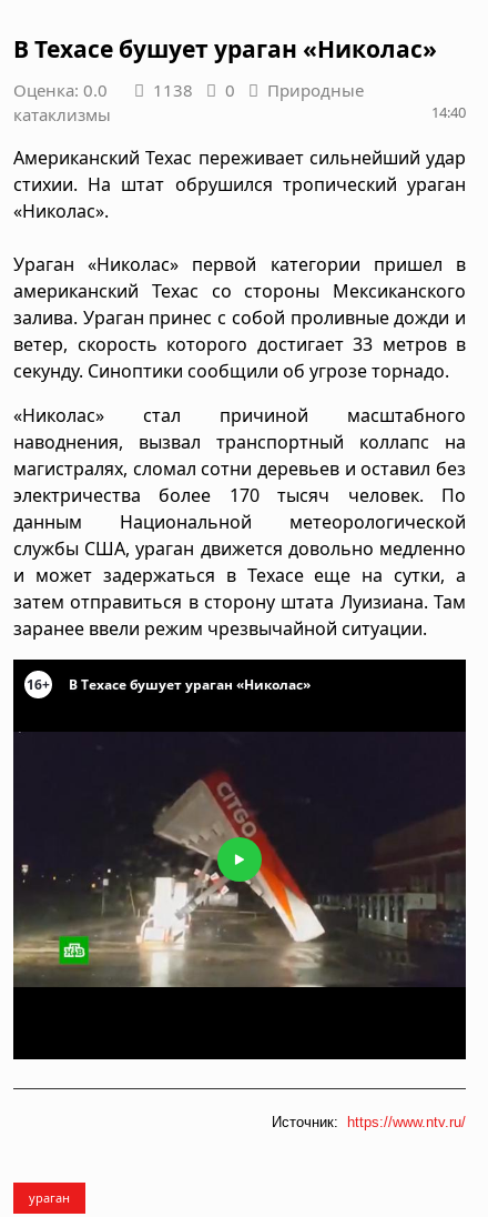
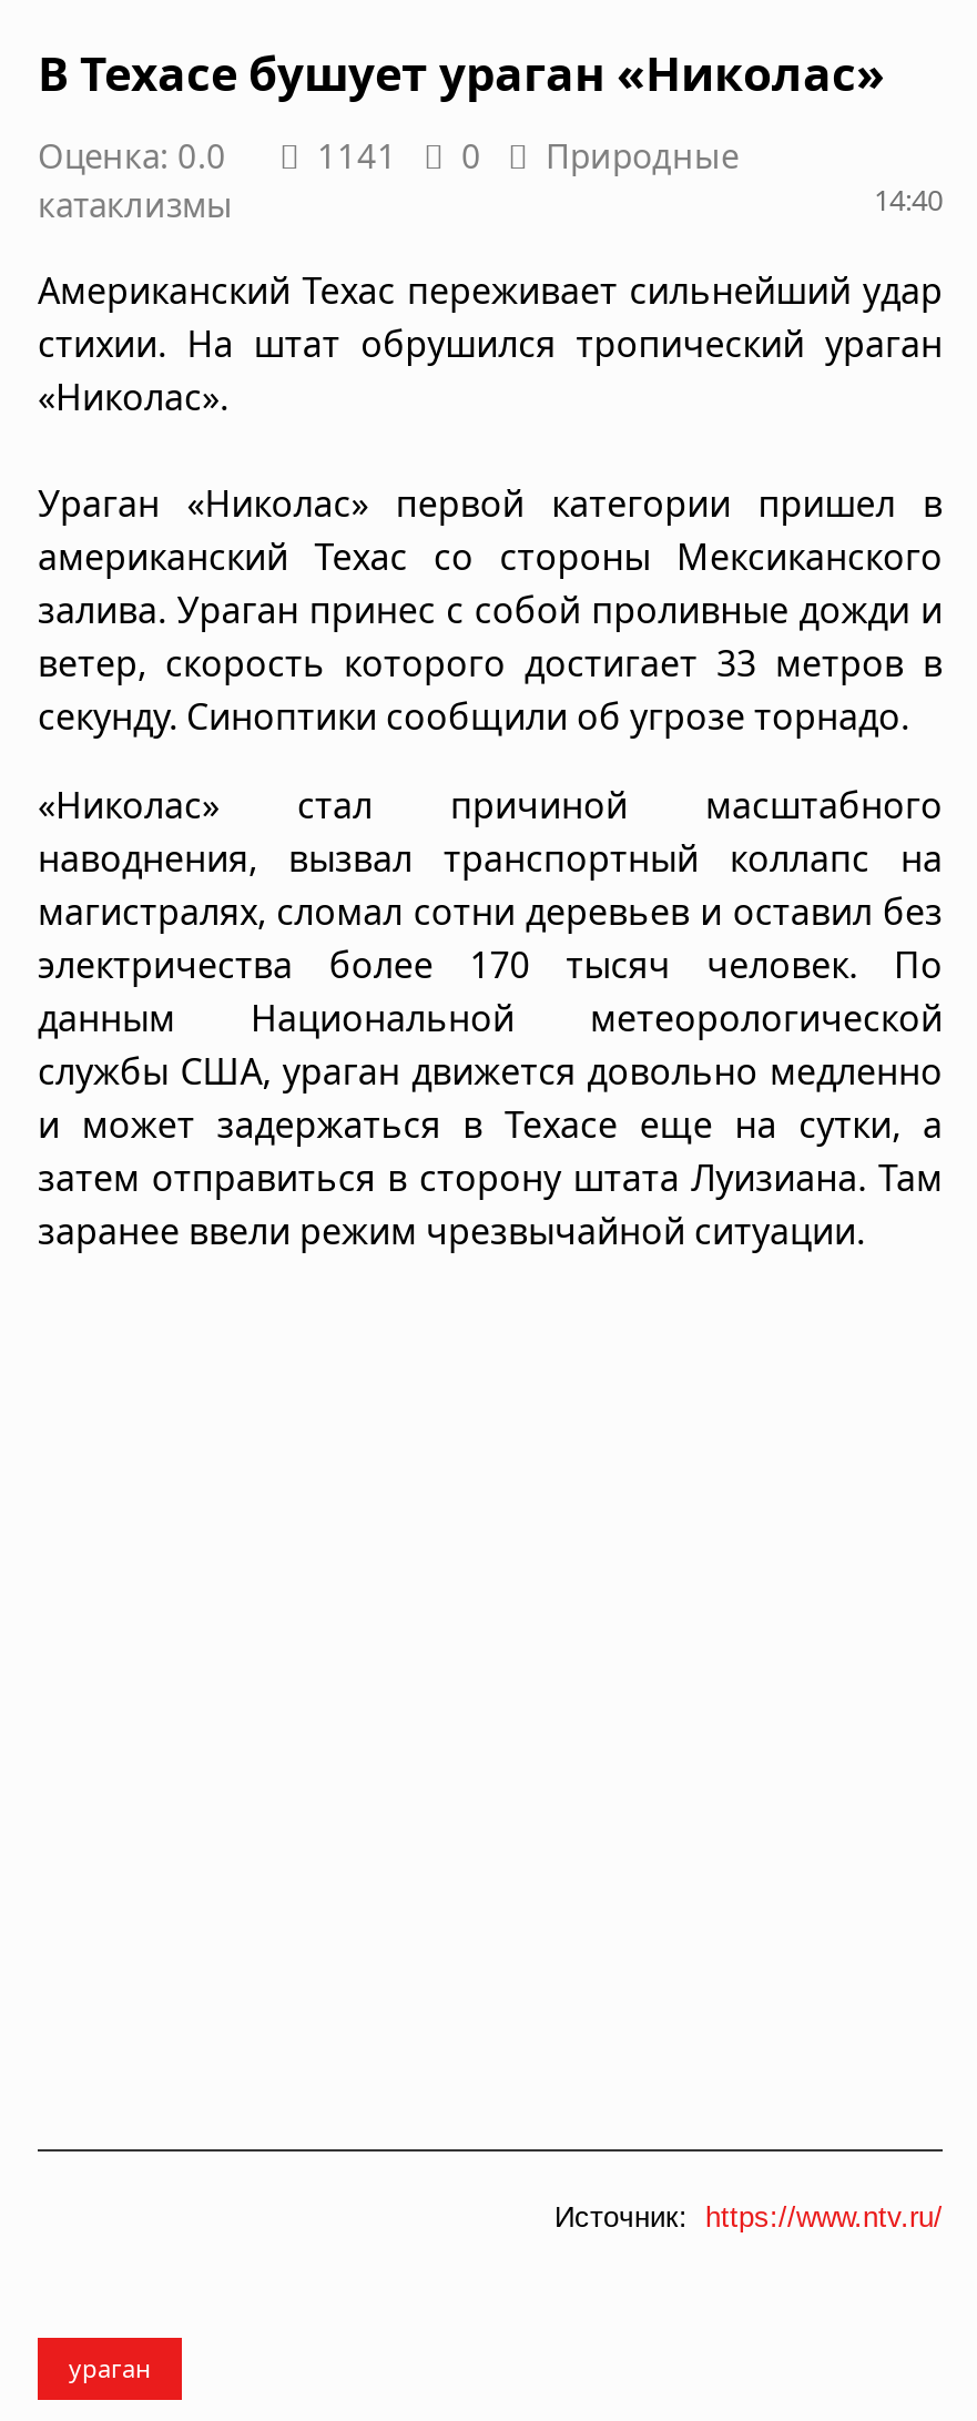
- Оценка: 0.0 1138 0 Природные
+ Оценка: 0.0 1141 0 Природные

- [image]
